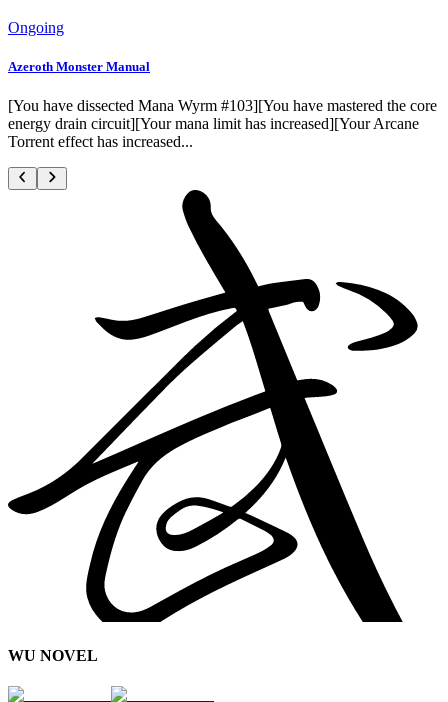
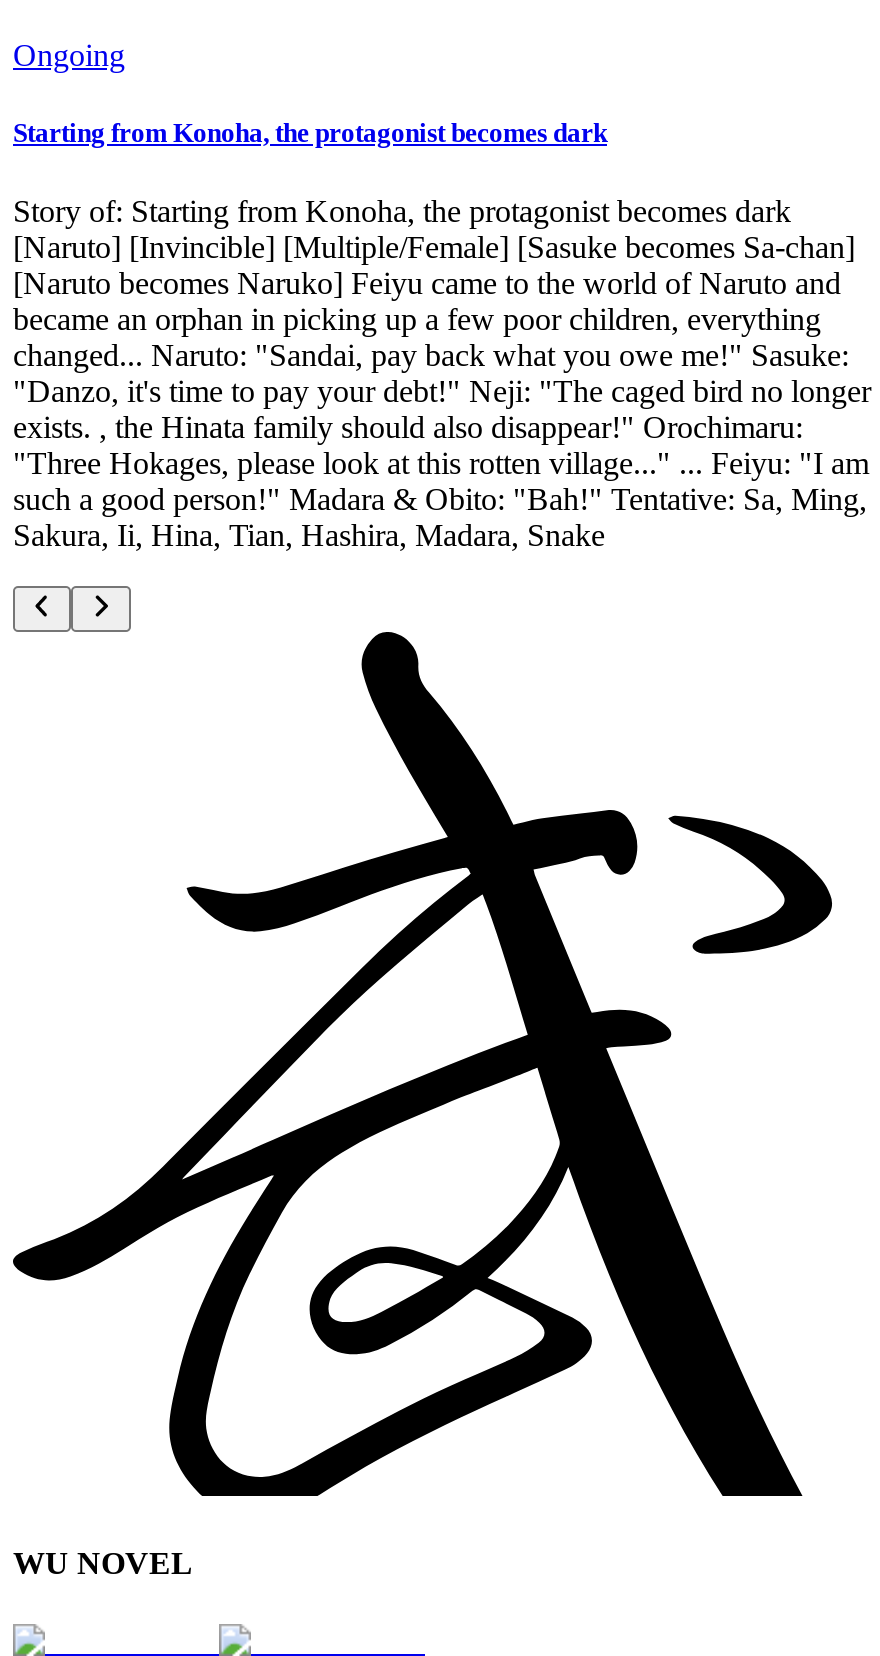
- Azeroth Monster Manual
+ Starting from Konoha, the protagonist becomes dark

- [You have dissected Mana Wyrm #103][You have mastered the core
- energy drain circuit][Your mana limit has increased][Your Arcane
- Torrent effect has increased...
+ Story of: Starting from Konoha, the protagonist becomes dark
+ [Naruto] [Invincible] [Multiple/Female] [Sasuke becomes Sa-chan]
+ [Naruto becomes Naruko] Feiyu came to the world of Naruto and
+ became an orphan in picking up a few poor children, everything
+ changed... Naruto: "Sandai, pay back what you owe me!" Sasuke:
+ "Danzo, it's time to pay your debt!" Neji: "The caged bird no longer
+ exists. , the Hinata family should also disappear!" Orochimaru:
+ "Three Hokages, please look at this rotten village..." ... Feiyu: "I am
+ such a good person!" Madara & Obito: "Bah!" Tentative: Sa, Ming,
+ Sakura, Ii, Hina, Tian, Hashira, Madara, Snake
